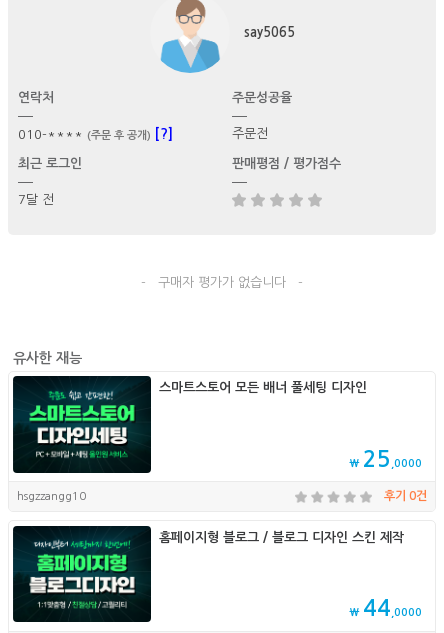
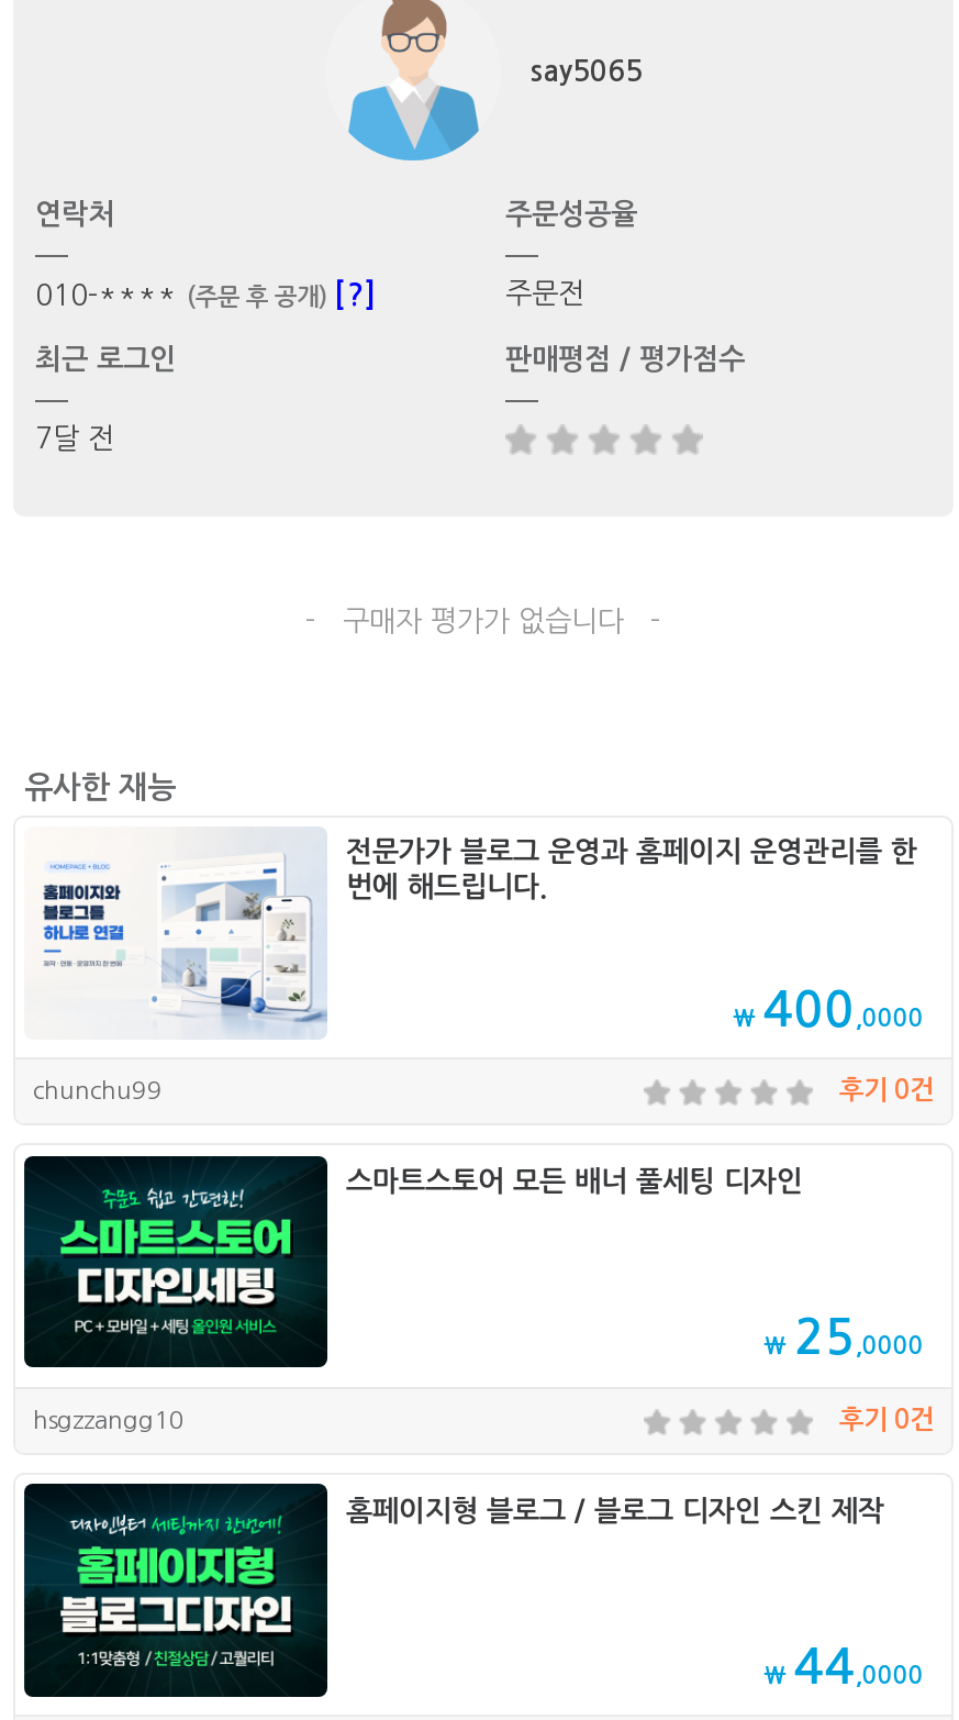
+ [image]
+ 전문가가 블로그 운영과 홈페이지 운영관리를 한
+ 번에 해드립니다.
+ ₩ 400,0000
+ chunchu99
+ 후기 0건

+ [image]
